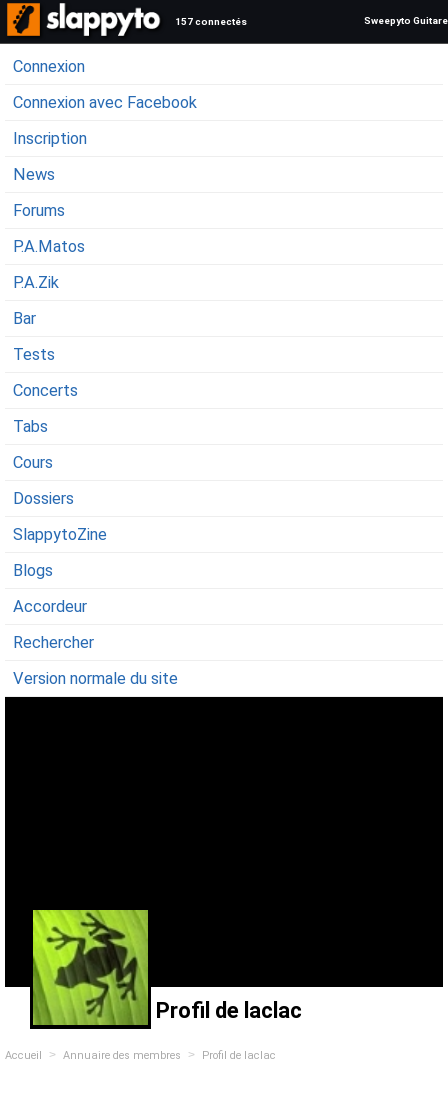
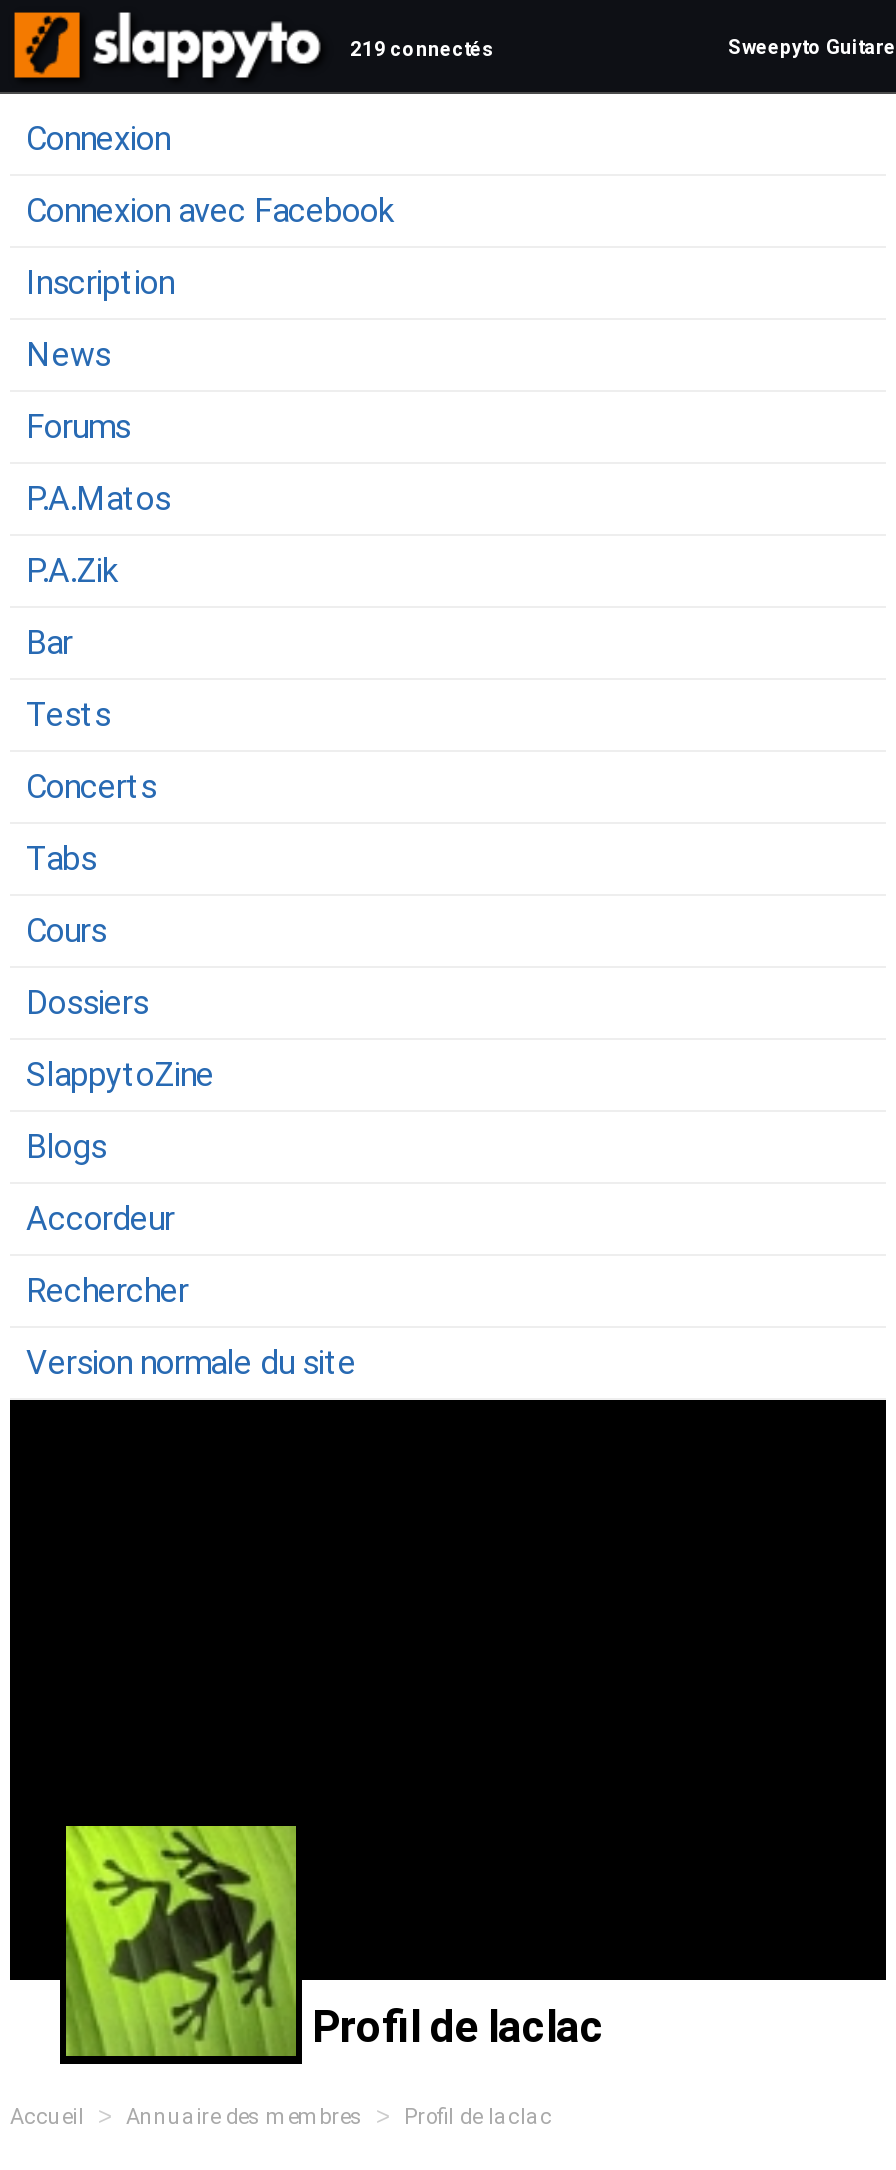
- 157 connectés
+ 219 connectés
